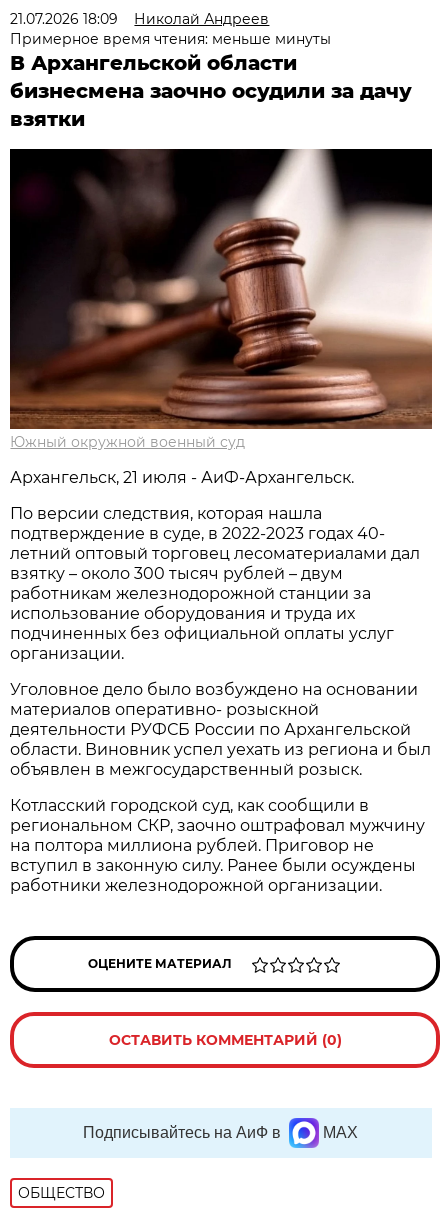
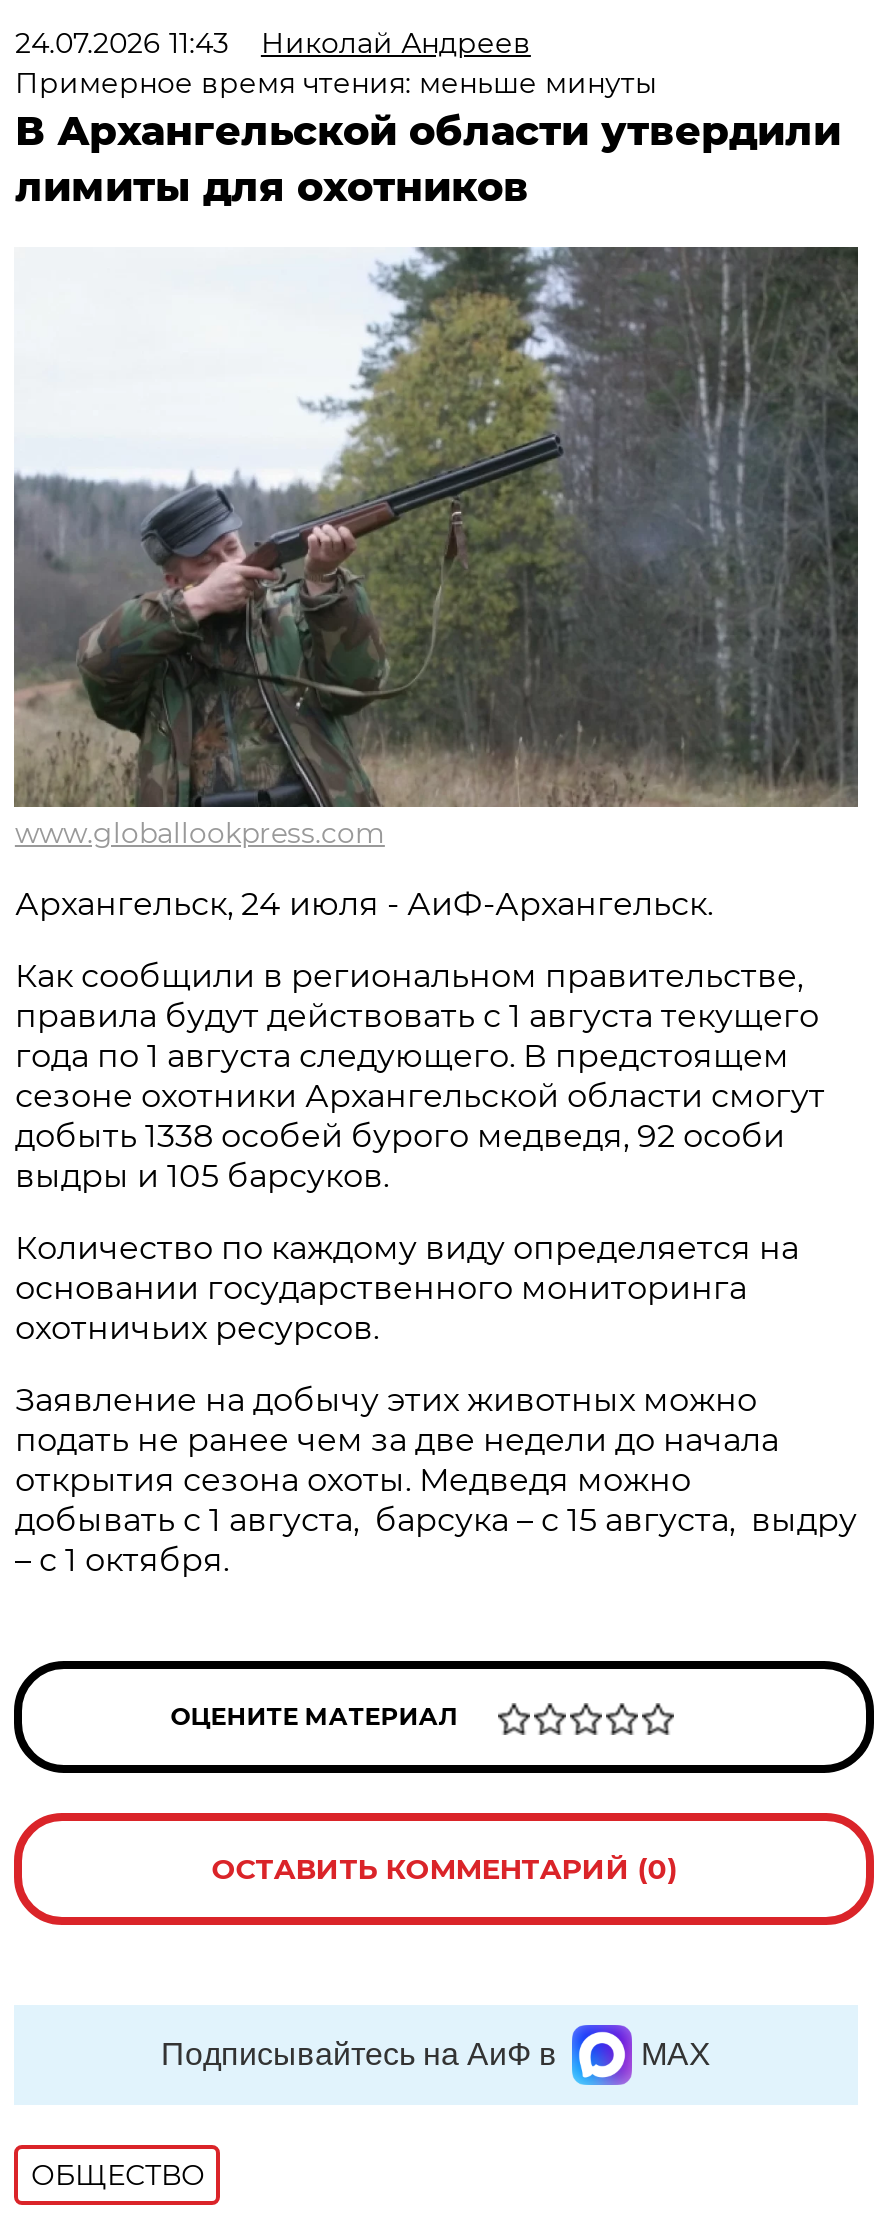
- 21.07.2026 18:09 Николай Андреев
+ 24.07.2026 11:43 Николай Андреев

- В Архангельской области
- бизнесмена заочно осудили за дачу
- взятки
+ В Архангельской области утвердили
+ лимиты для охотников

- [image]
- Южный окружной военный суд
+ [image]
+ www.globallookpress.com

- Архангельск, 21 июля - АиФ-Архангельск.
+ Архангельск, 24 июля - АиФ-Архангельск.

- По версии следствия, которая нашла
- подтверждение в суде, в 2022-2023 годах 40-
- летний оптовый торговец лесоматериалами дал
- взятку – около 300 тысяч рублей – двум
- работникам железнодорожной станции за
- использование оборудования и труда их
- подчиненных без официальной оплаты услуг
- организации.
+ Как сообщили в региональном правительстве,
+ правила будут действовать с 1 августа текущего
+ года по 1 августа следующего. В предстоящем
+ сезоне охотники Архангельской области смогут
+ добыть 1338 особей бурого медведя, 92 особи
+ выдры и 105 барсуков.

- Уголовное дело было возбуждено на основании
- материалов оперативно- розыскной
- деятельности РУФСБ России по Архангельской
- области. Виновник успел уехать из региона и был
- объявлен в межгосударственный розыск.
+ Количество по каждому виду определяется на
+ основании государственного мониторинга
+ охотничьих ресурсов.

- Котласский городской суд, как сообщили в
- региональном СКР, заочно оштрафовал мужчину
- на полтора миллиона рублей. Приговор не
- вступил в законную силу. Ранее были осуждены
- работники железнодорожной организации.
+ Заявление на добычу этих животных можно
+ подать не ранее чем за две недели до начала
+ открытия сезона охоты. Медведя можно
+ добывать с 1 августа, барсука – с 15 августа, выдру
+ – с 1 октября.
